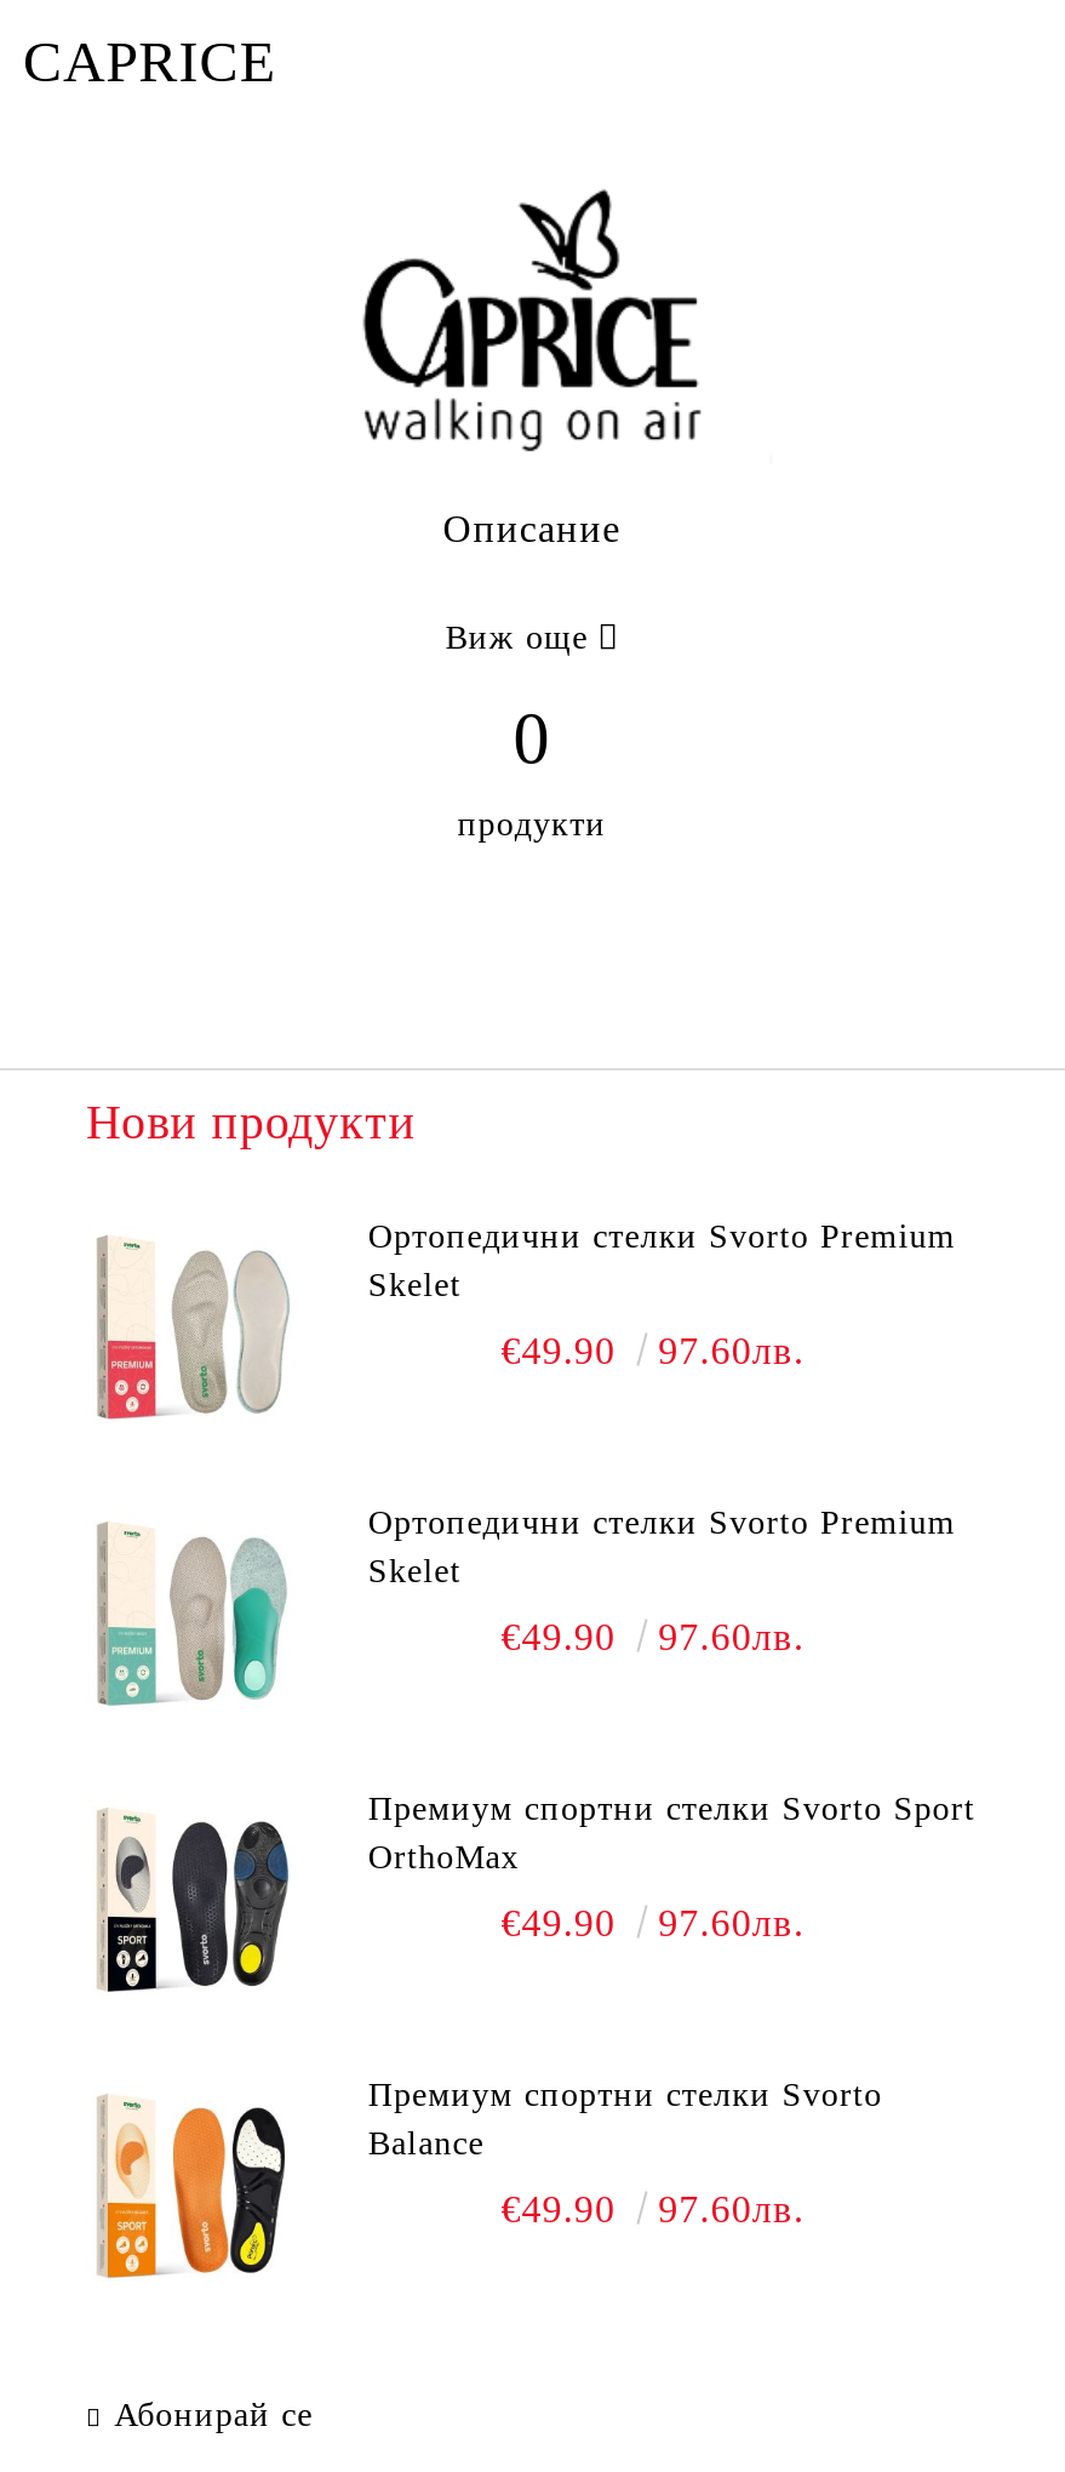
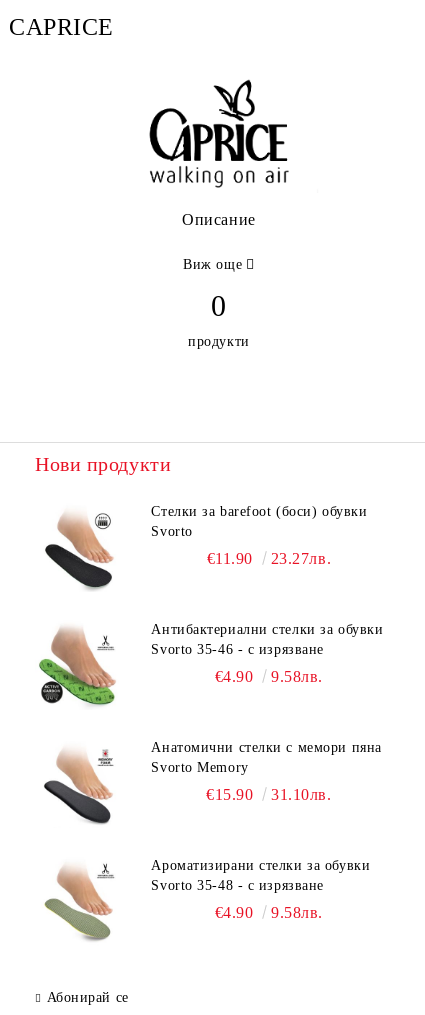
- [image]
- Ортопедични стелки Svorto Premium
- Skelet
+ [image]
+ Стелки за barefoot (боси) обувки
+ Svorto

- €49.90
- 97.60лв.
+ €11.90
+ 23.27лв.

- [image]
- Ортопедични стелки Svorto Premium
- Skelet
+ [image]
+ Антибактериални стелки за обувки
+ Svorto 35-46 - с изрязване

- €49.90
- 97.60лв.
+ €4.90
+ 9.58лв.

- [image]
- Премиум спортни стелки Svorto Sport
- OrthoMax
+ [image]
+ Анатомични стелки с мемори пяна
+ Svorto Memory

- €49.90
- 97.60лв.
+ €15.90
+ 31.10лв.

- [image]
- Премиум спортни стелки Svorto
- Balance
+ [image]
+ Ароматизирани стелки за обувки
+ Svorto 35-48 - с изрязване

- €49.90
- 97.60лв.
+ €4.90
+ 9.58лв.
